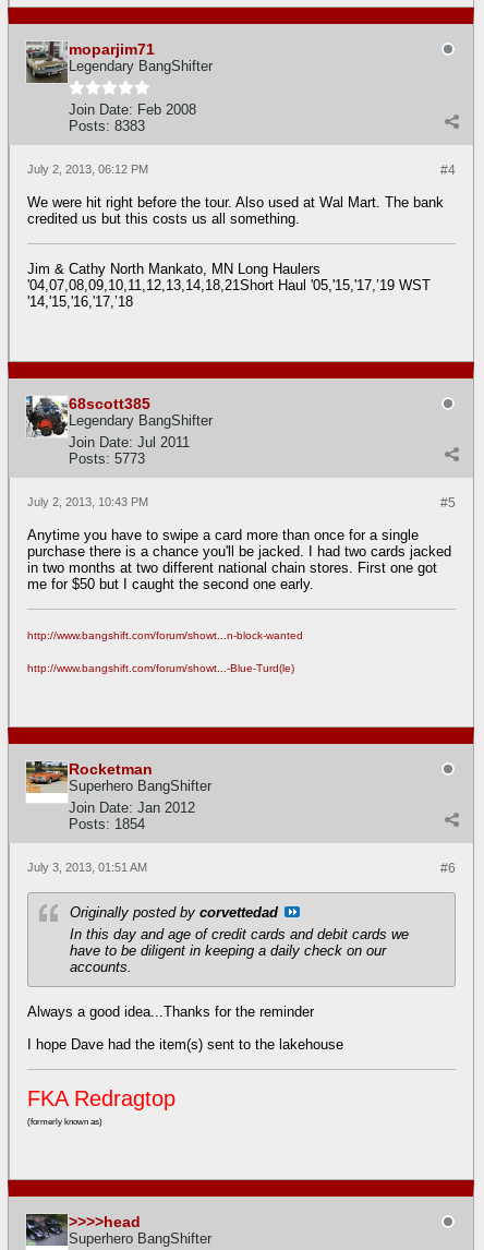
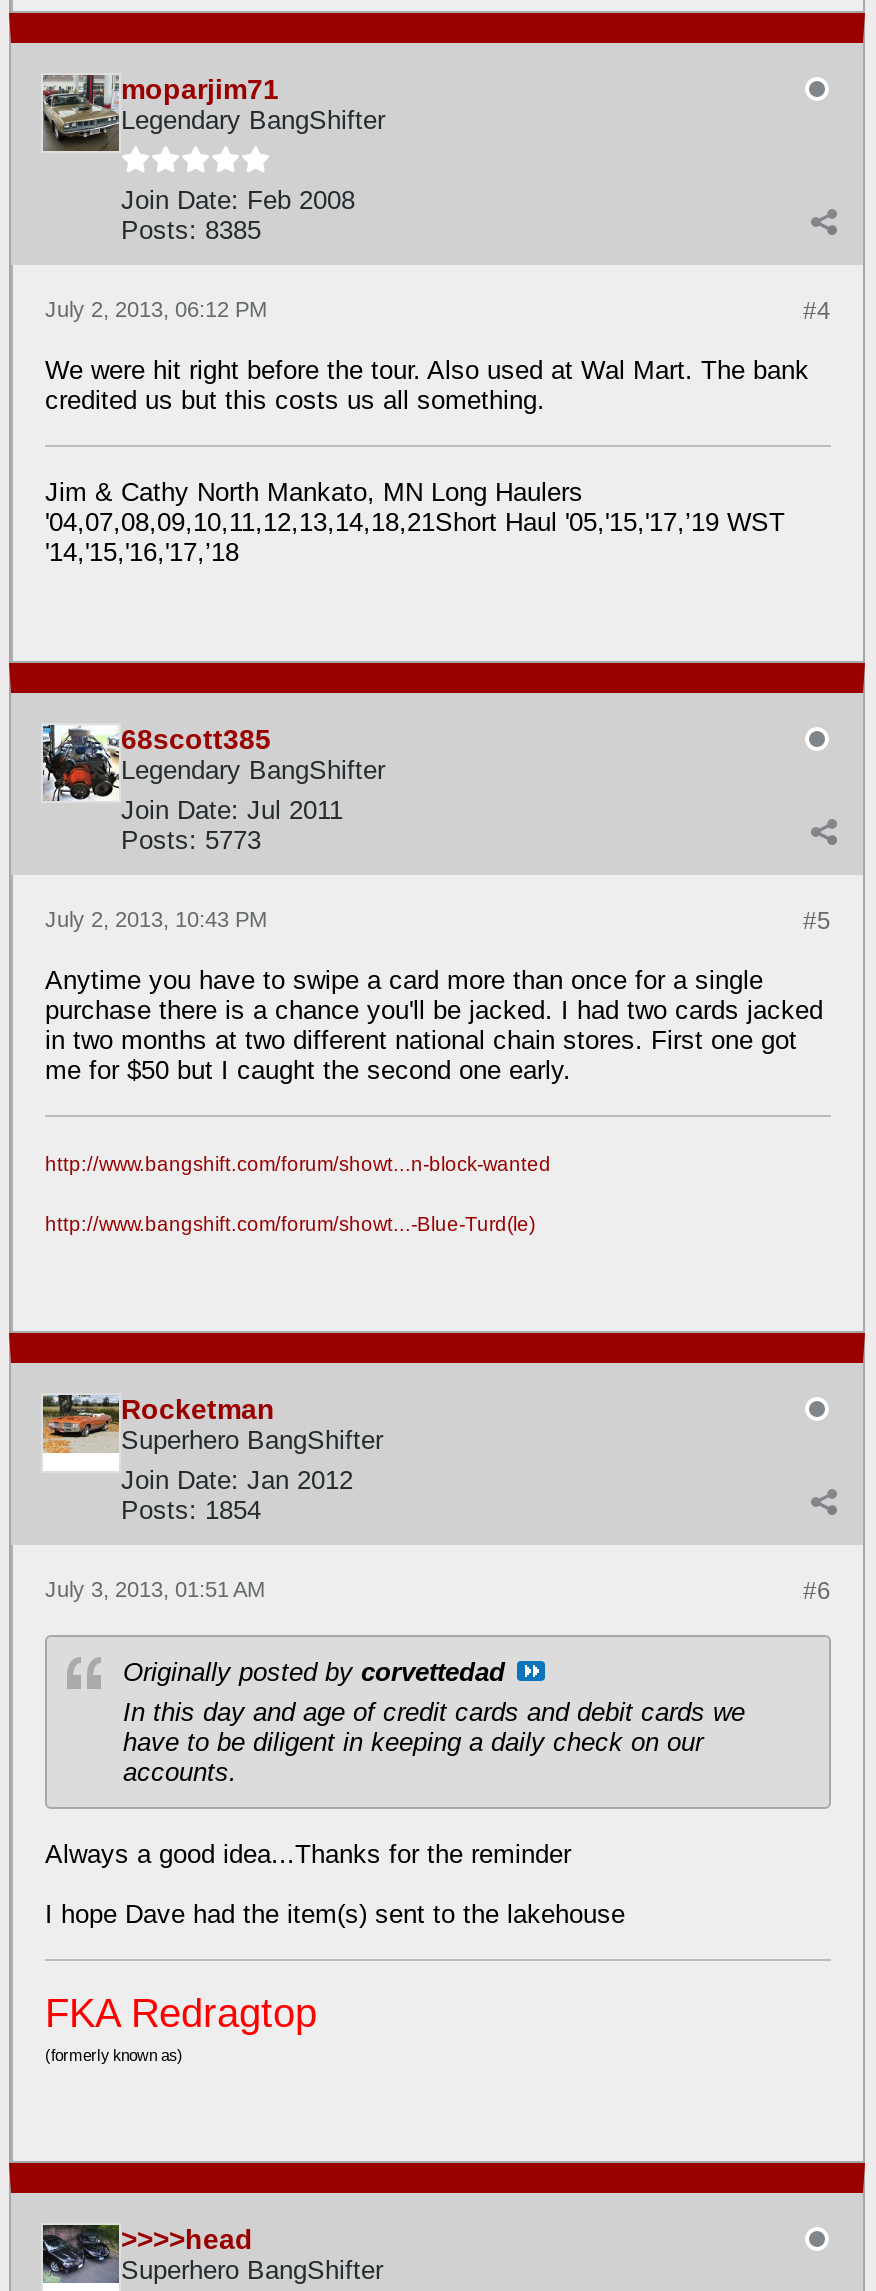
- Posts: 8383
+ Posts: 8385
